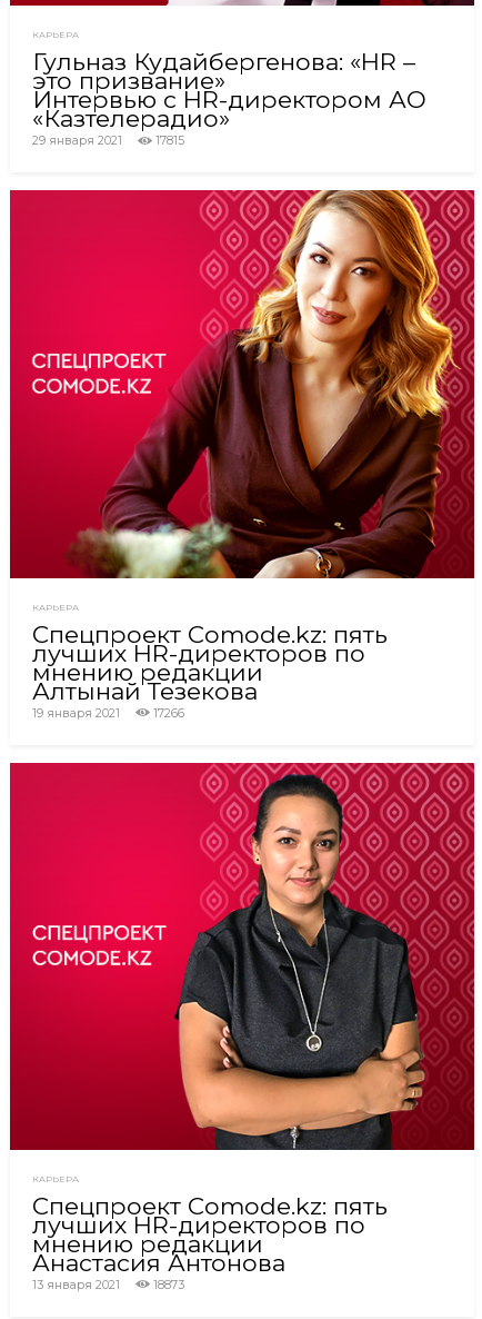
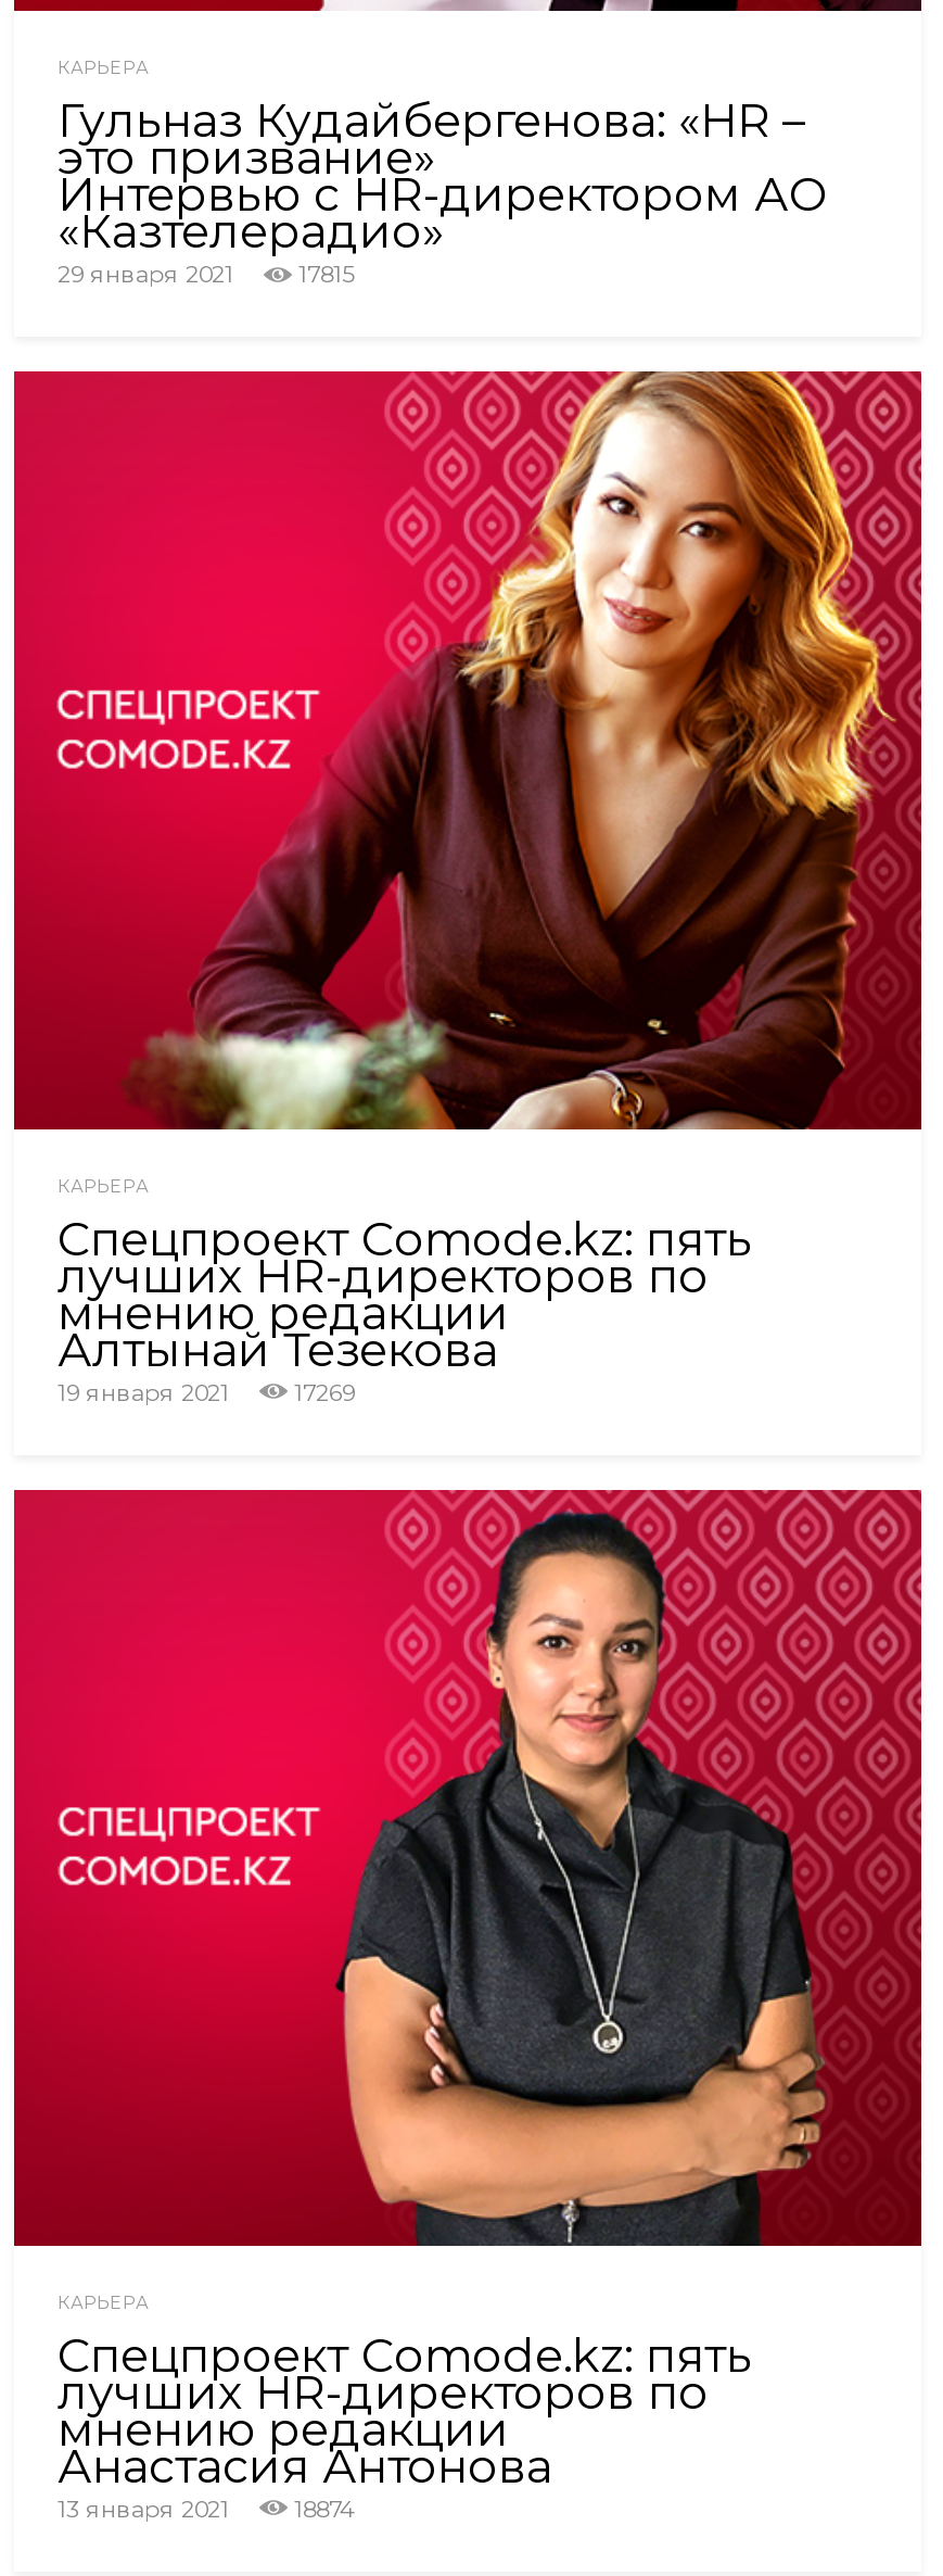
- 17266
+ 17269

- 18873
+ 18874
